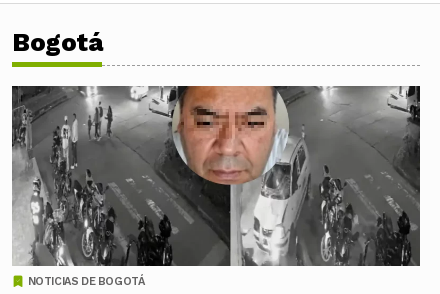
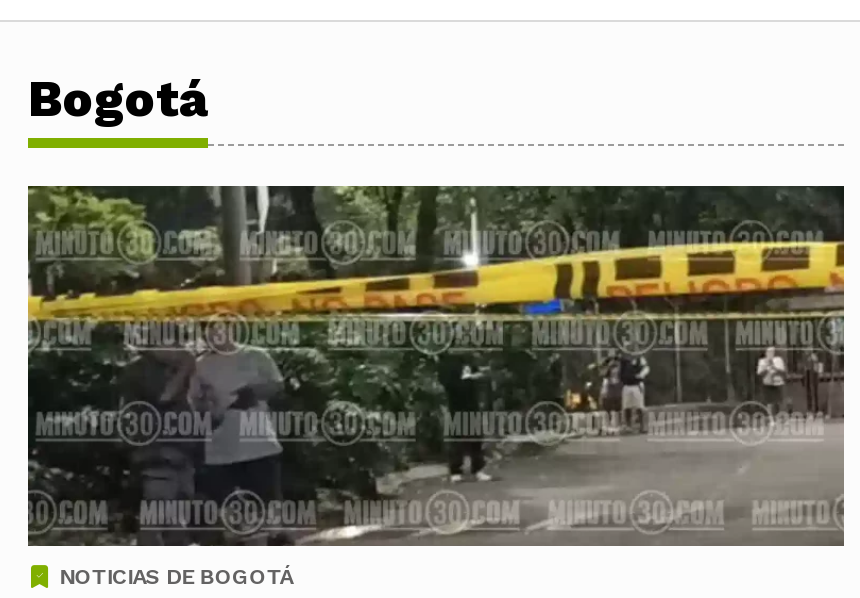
- [image]
+ [image]
